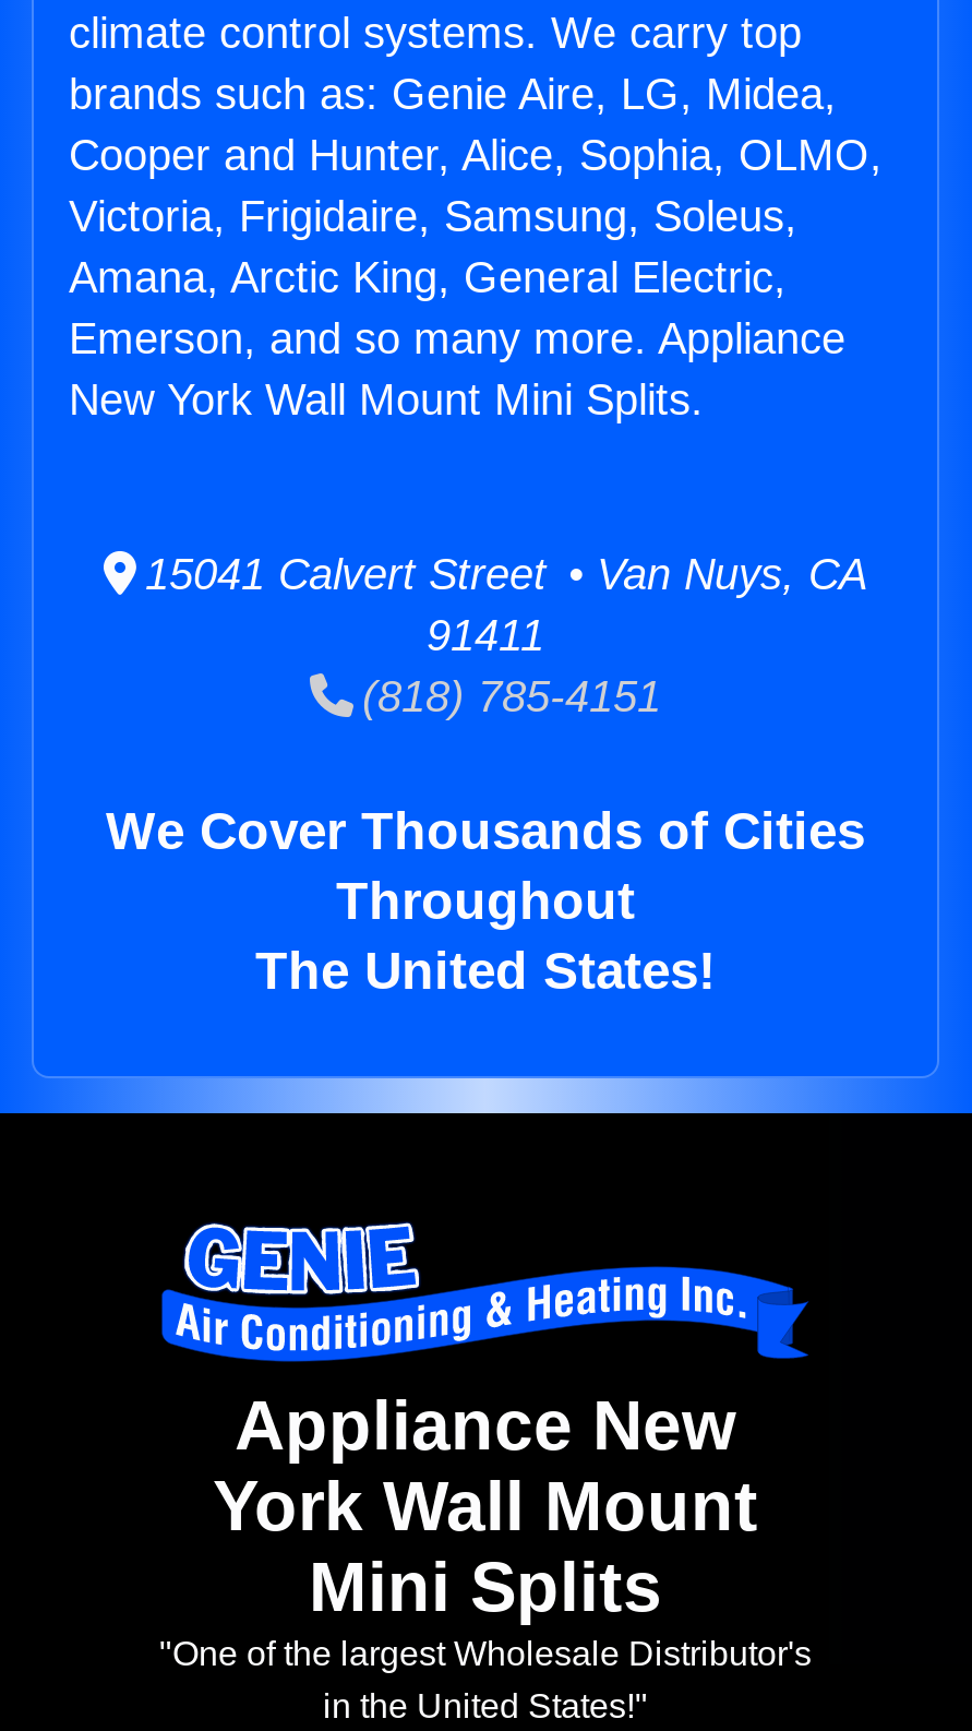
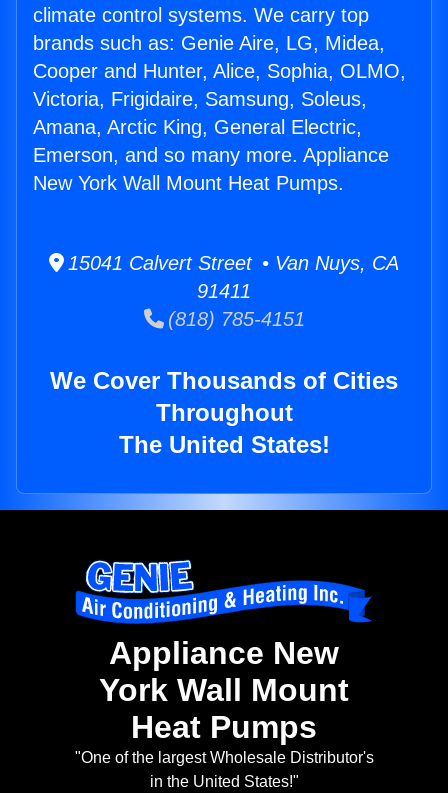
- New York Wall Mount Mini Splits.
+ New York Wall Mount Heat Pumps.

- Mini Splits
+ Heat Pumps
